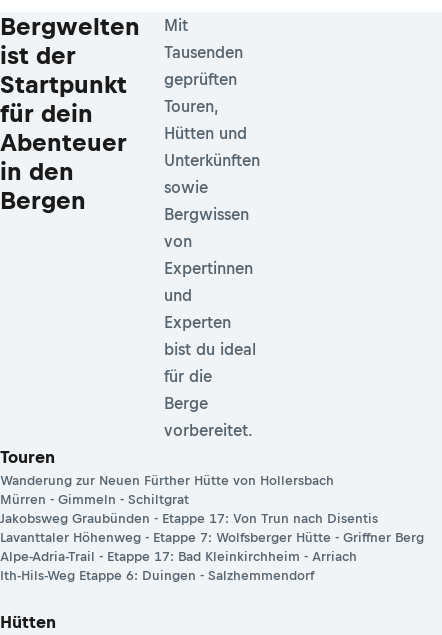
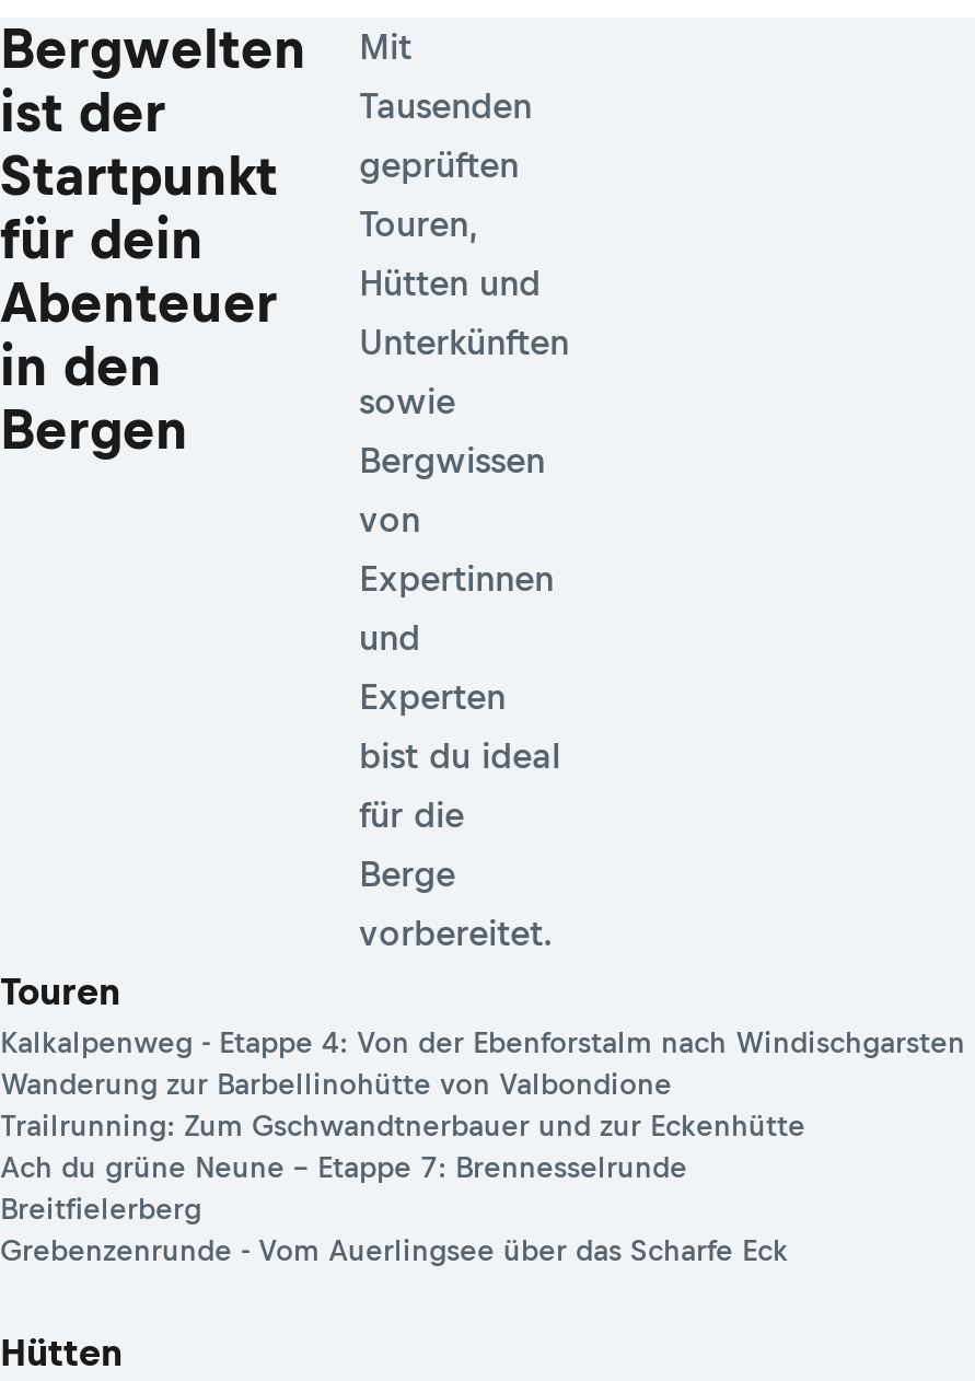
- Wanderung zur Neuen Fürther Hütte von Hollersbach
- Mürren - Gimmeln - Schiltgrat
- Jakobsweg Graubünden - Etappe 17: Von Trun nach Disentis
- Lavanttaler Höhenweg - Etappe 7: Wolfsberger Hütte - Griffner Berg
- Alpe-Adria-Trail - Etappe 17: Bad Kleinkirchheim - Arriach
- Ith-Hils-Weg Etappe 6: Duingen - Salzhemmendorf
+ Kalkalpenweg - Etappe 4: Von der Ebenforstalm nach Windischgarsten
+ Wanderung zur Barbellinohütte von Valbondione
+ Trailrunning: Zum Gschwandtnerbauer und zur Eckenhütte
+ Ach du grüne Neune – Etappe 7: Brennesselrunde
+ Breitfielerberg
+ Grebenzenrunde - Vom Auerlingsee über das Scharfe Eck
